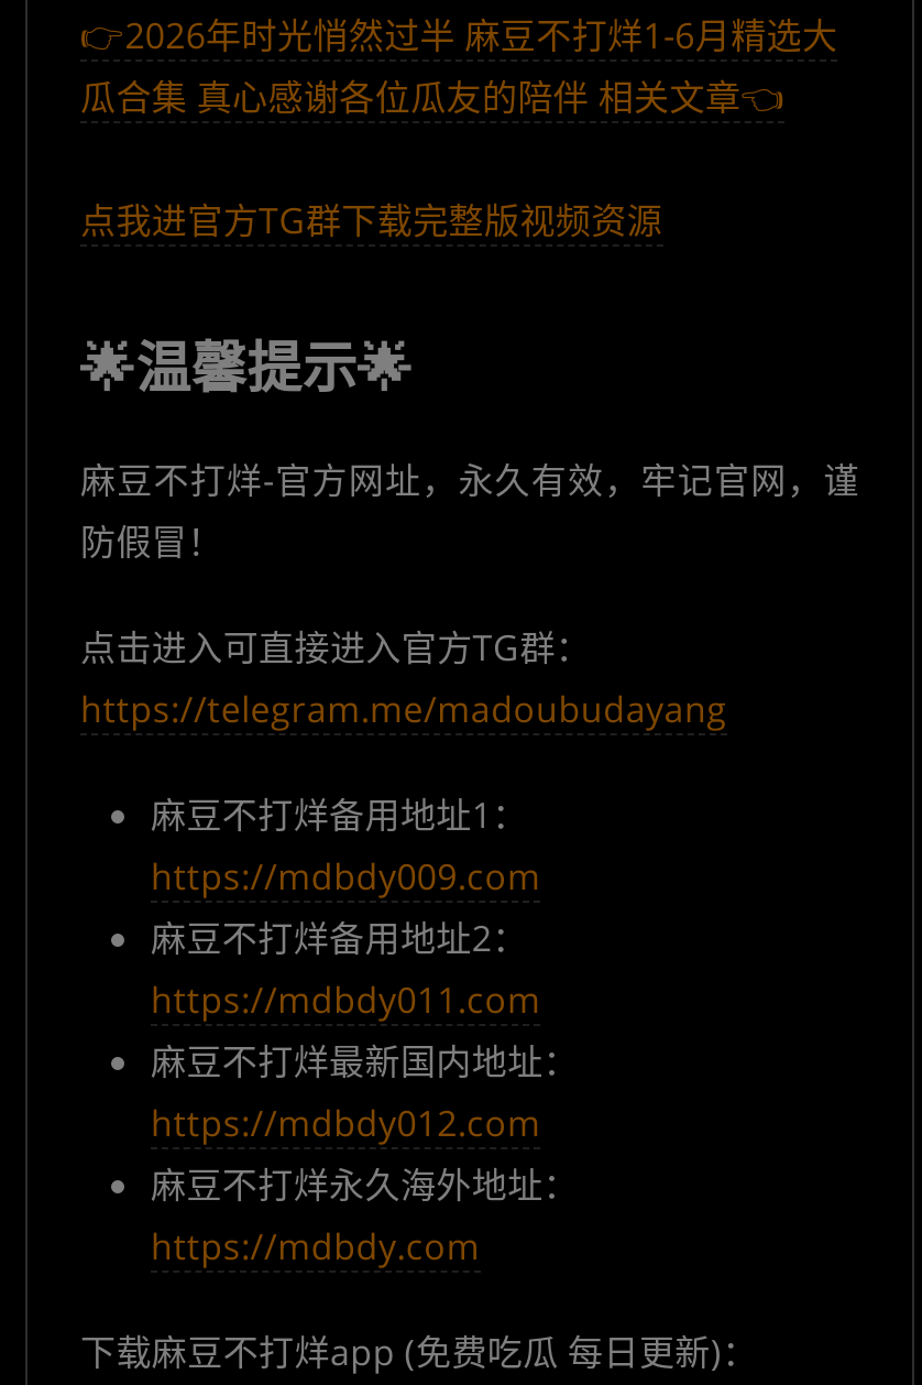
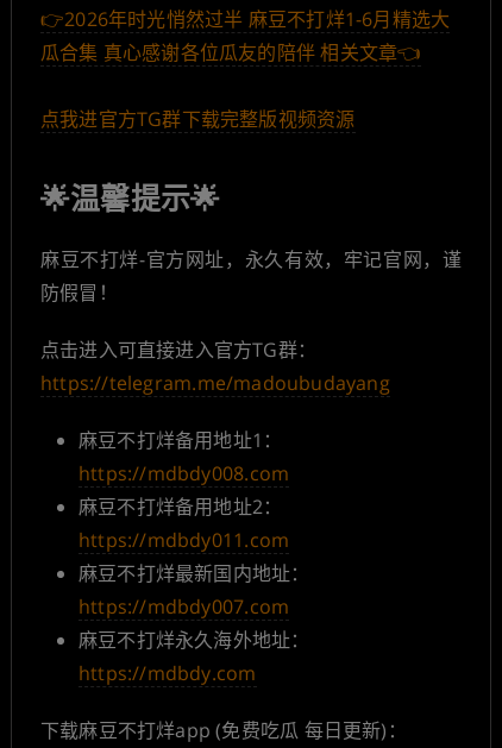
- https://mdbdy009.com
+ https://mdbdy008.com

- https://mdbdy012.com
+ https://mdbdy007.com
